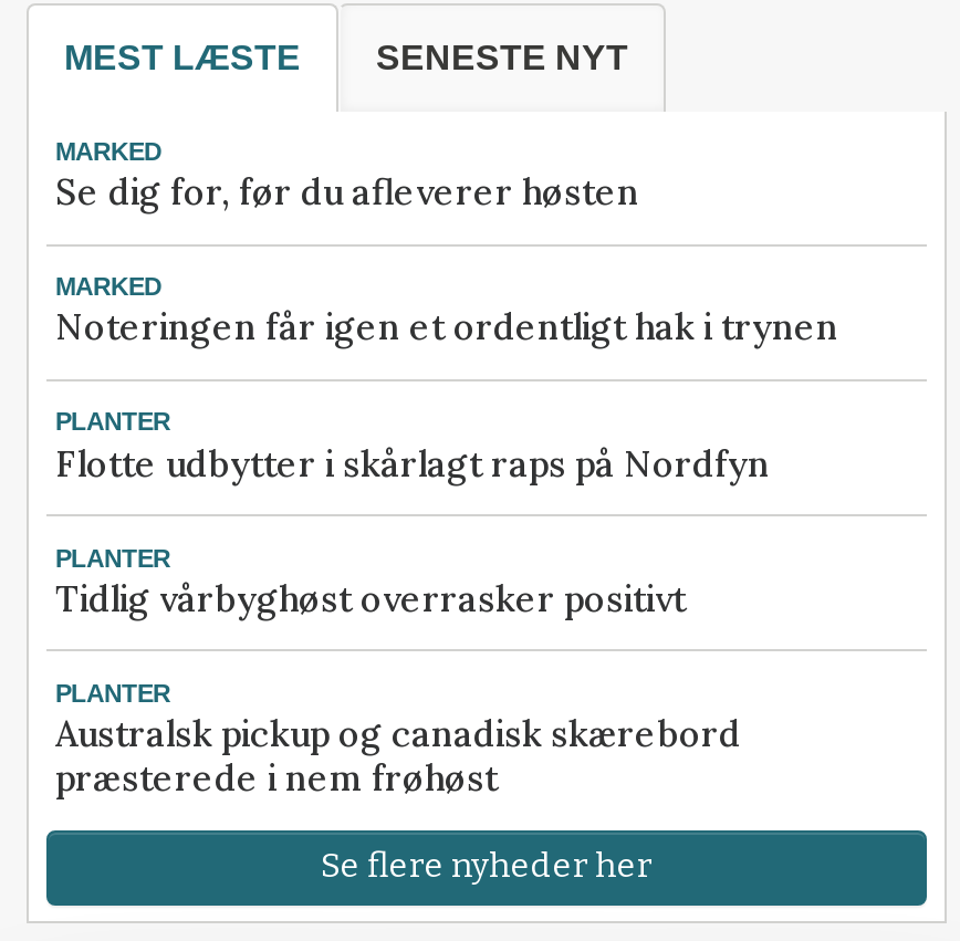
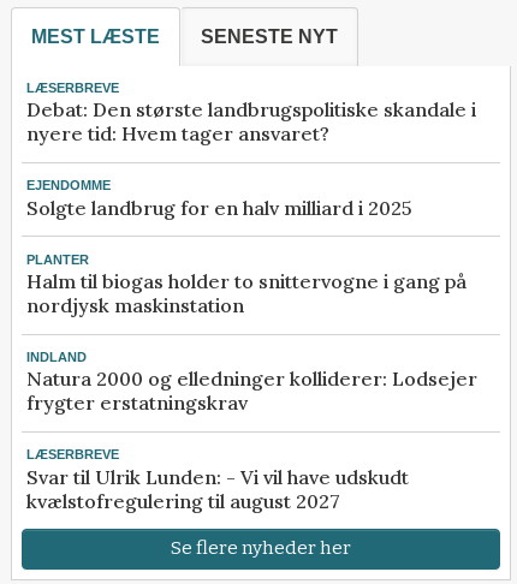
- MARKED
- Se dig for, før du afleverer høsten
+ LÆSERBREVE
+ Debat: Den største landbrugspolitiske skandale i
+ nyere tid: Hvem tager ansvaret?

- MARKED
- Noteringen får igen et ordentligt hak i trynen
+ EJENDOMME
+ Solgte landbrug for en halv milliard i 2025

- Flotte udbytter i skårlagt raps på Nordfyn
+ Halm til biogas holder to snittervogne i gang på
+ nordjysk maskinstation

- PLANTER
- Tidlig vårbyghøst overrasker positivt
+ INDLAND
+ Natura 2000 og elledninger kolliderer: Lodsejer
+ frygter erstatningskrav

- PLANTER
- Australsk pickup og canadisk skærebord
- præsterede i nem frøhøst
+ LÆSERBREVE
+ Svar til Ulrik Lunden: - Vi vil have udskudt
+ kvælstofregulering til august 2027
